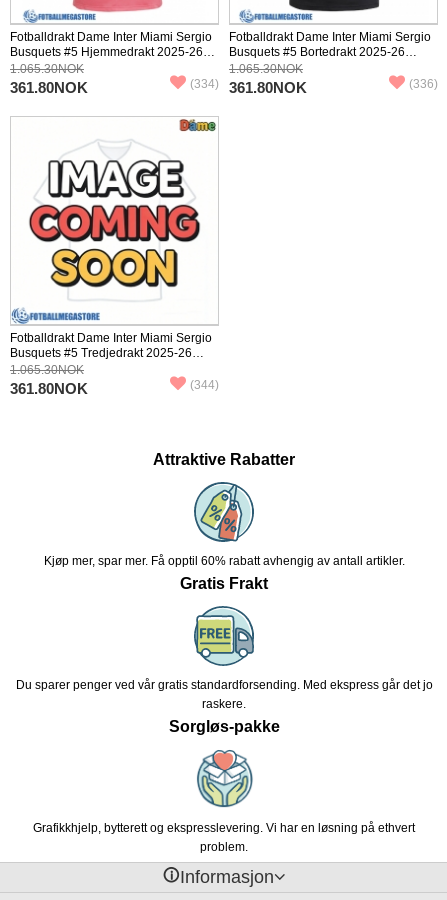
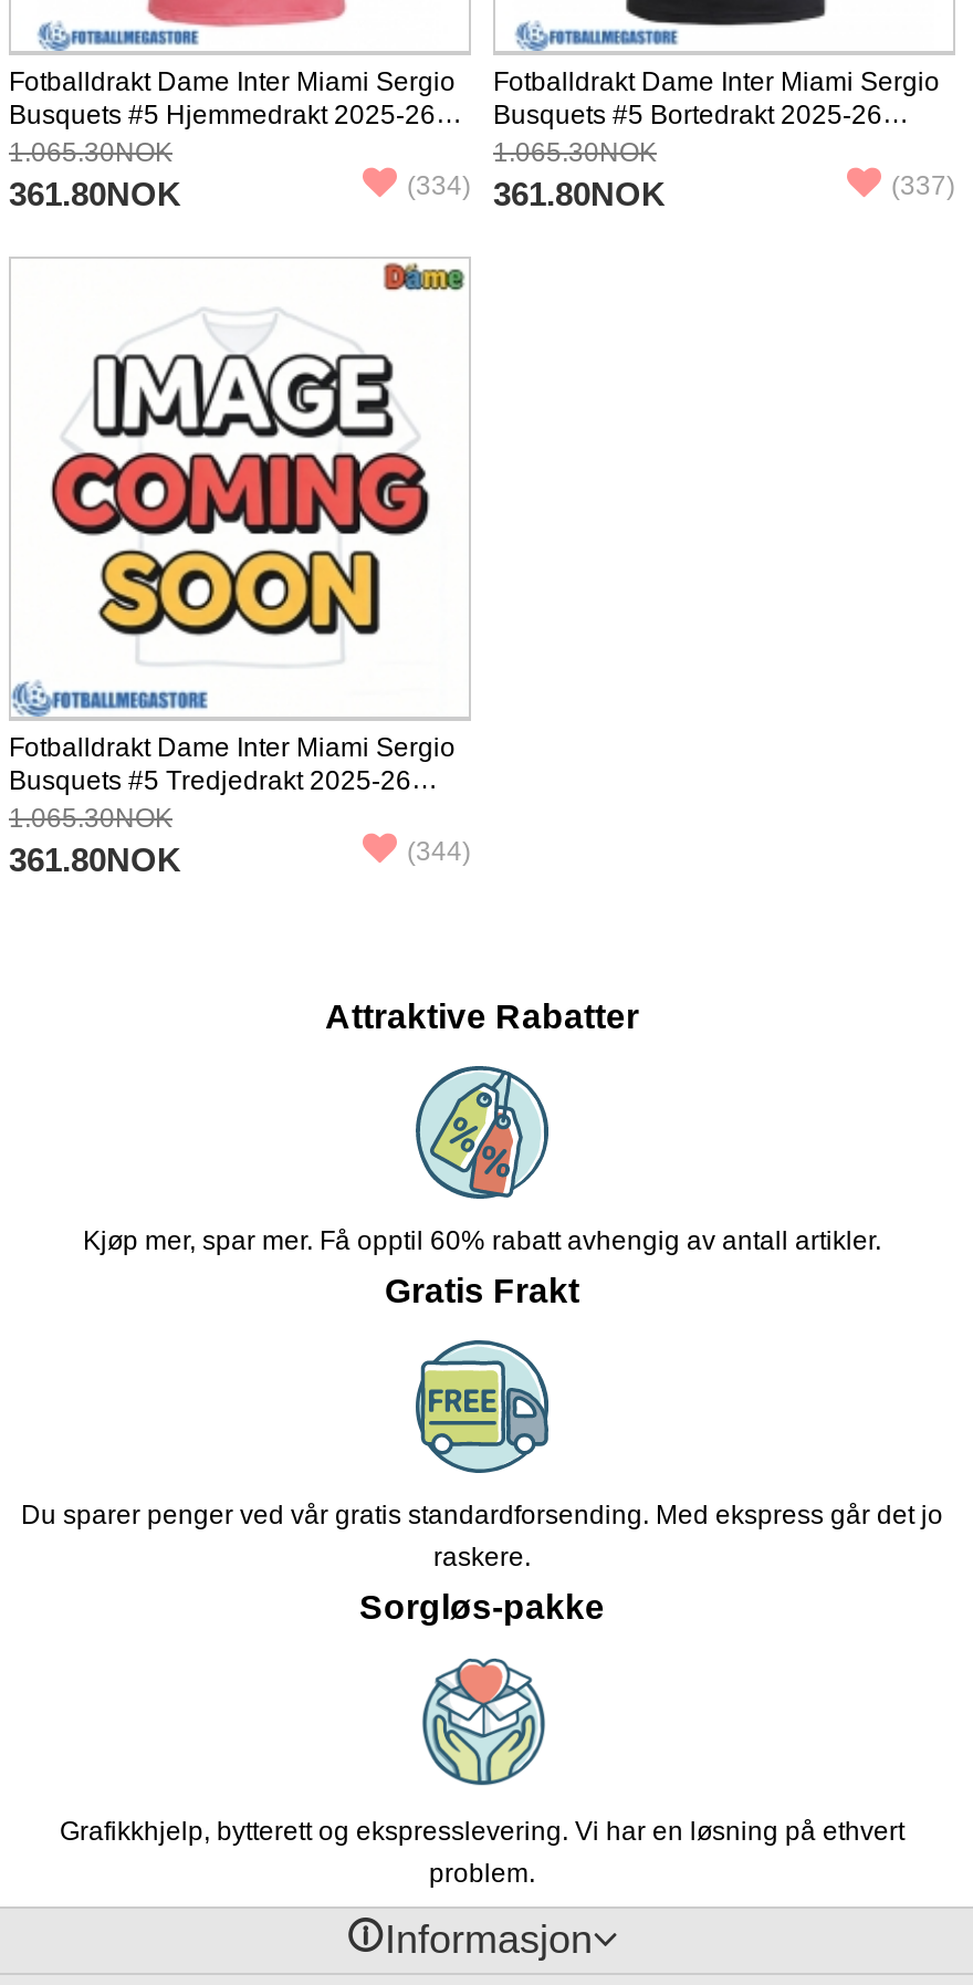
- (336)
+ (337)
